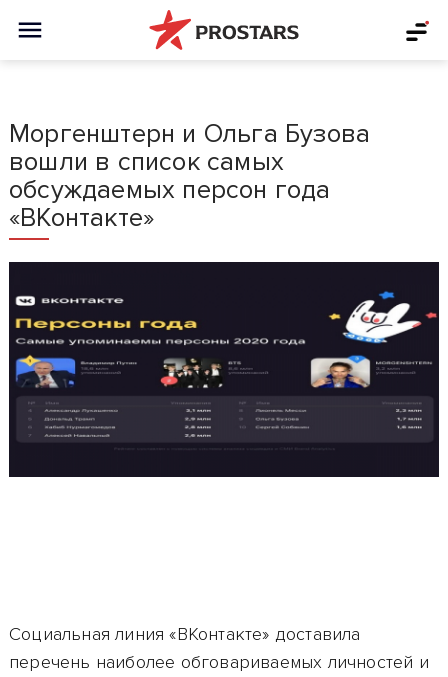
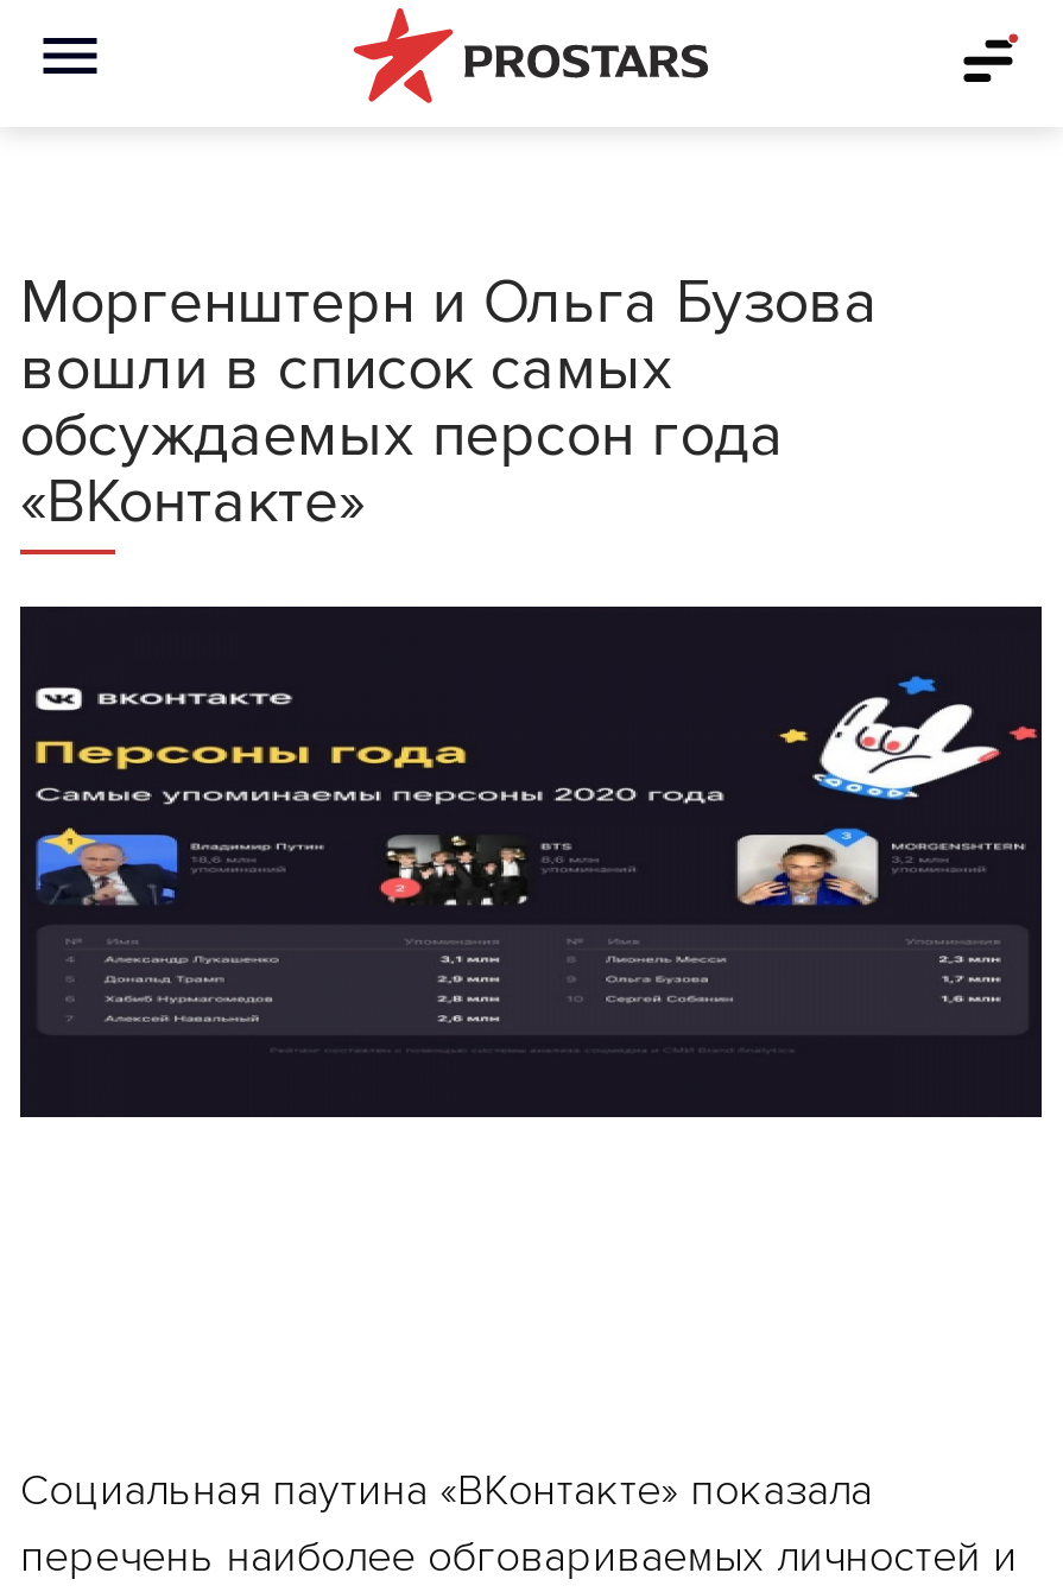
- Социальная линия «ВКонтакте» доставила
+ Социальная паутина «ВКонтакте» показала
